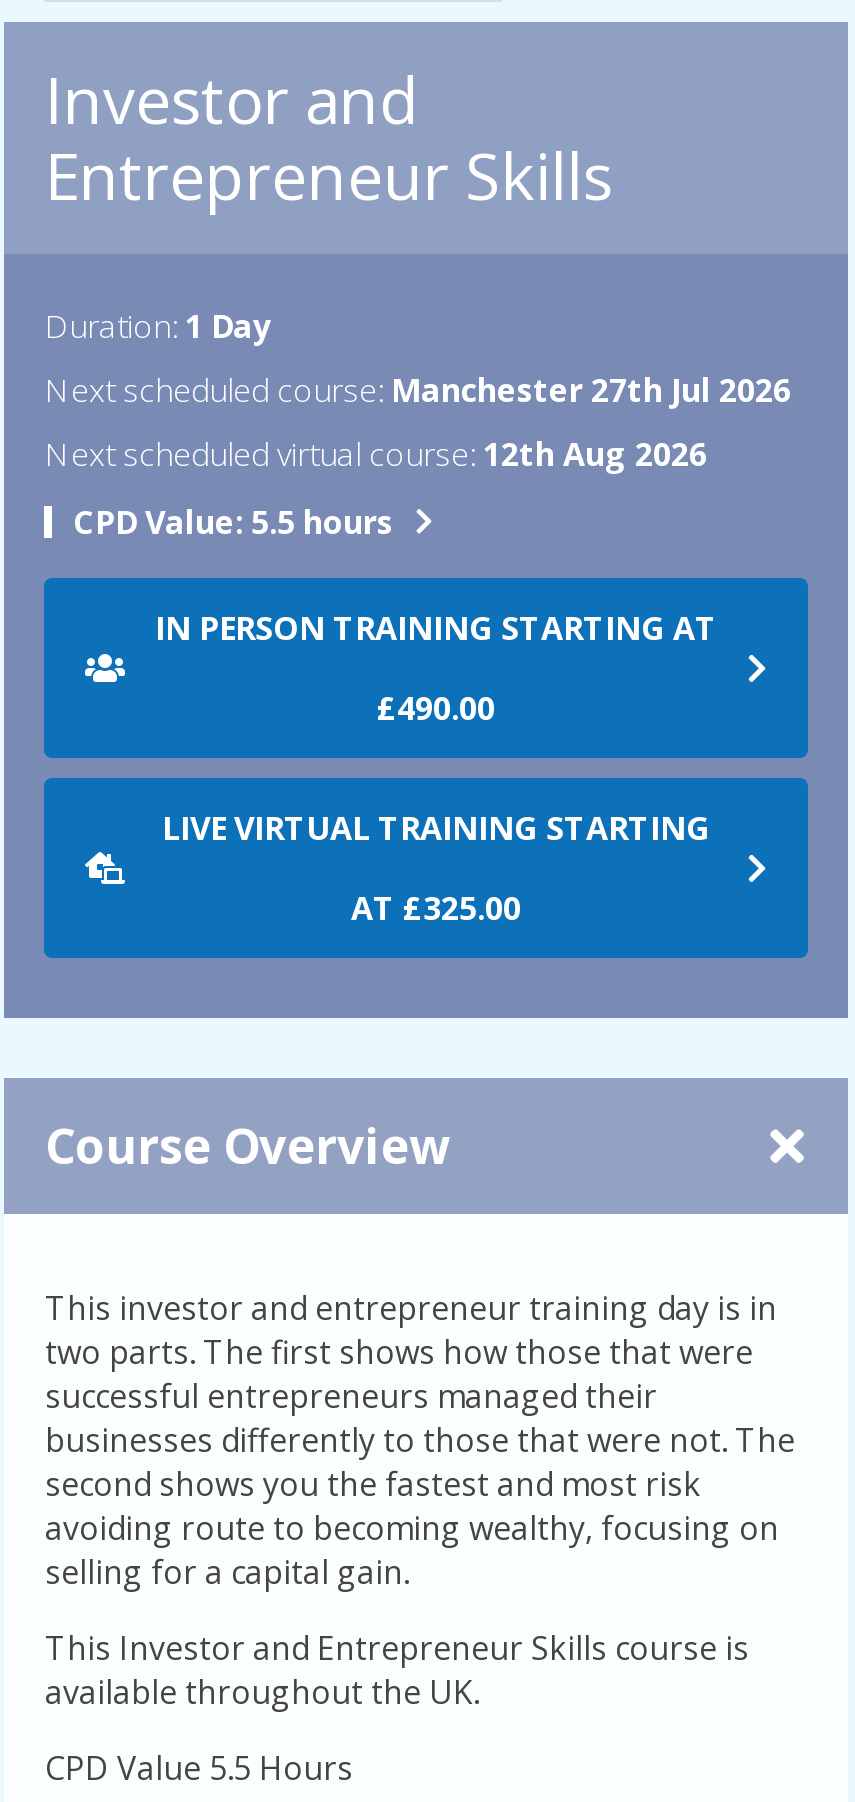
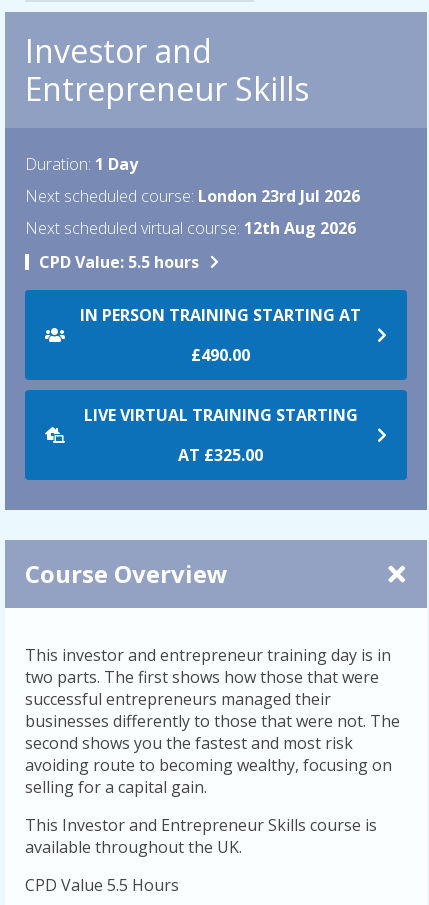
- Next scheduled course: Manchester 27th Jul 2026
+ Next scheduled course: London 23rd Jul 2026
